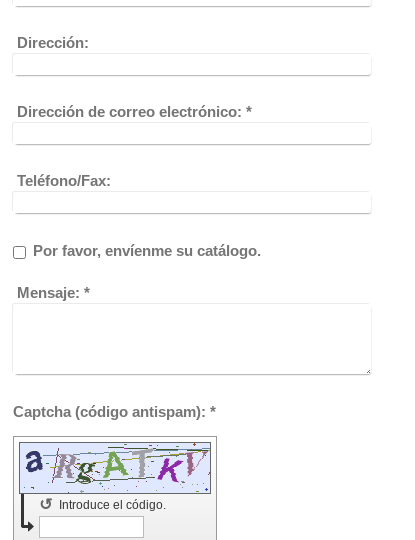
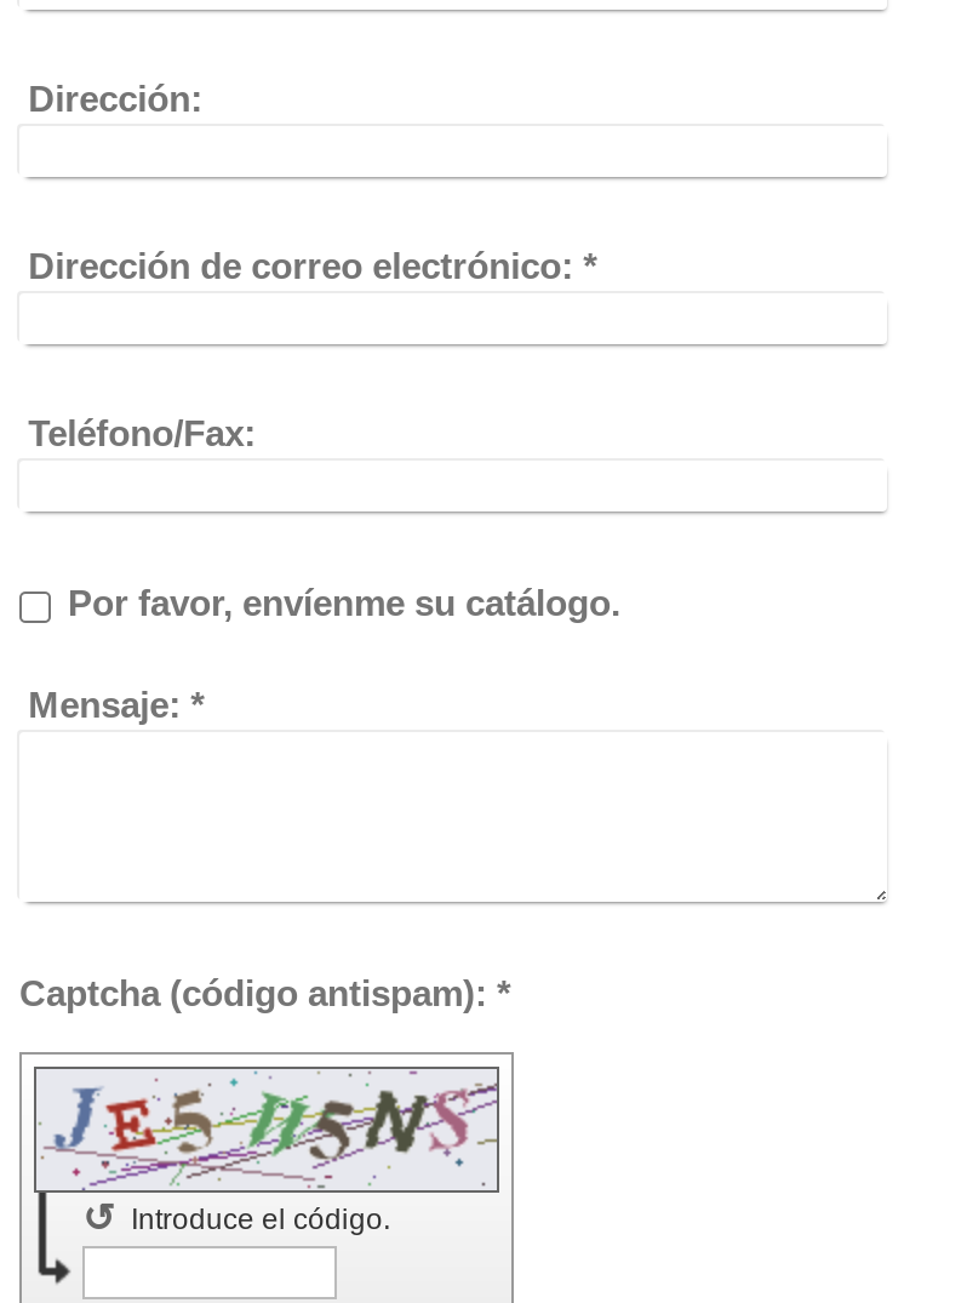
- [image]
+ [image]
